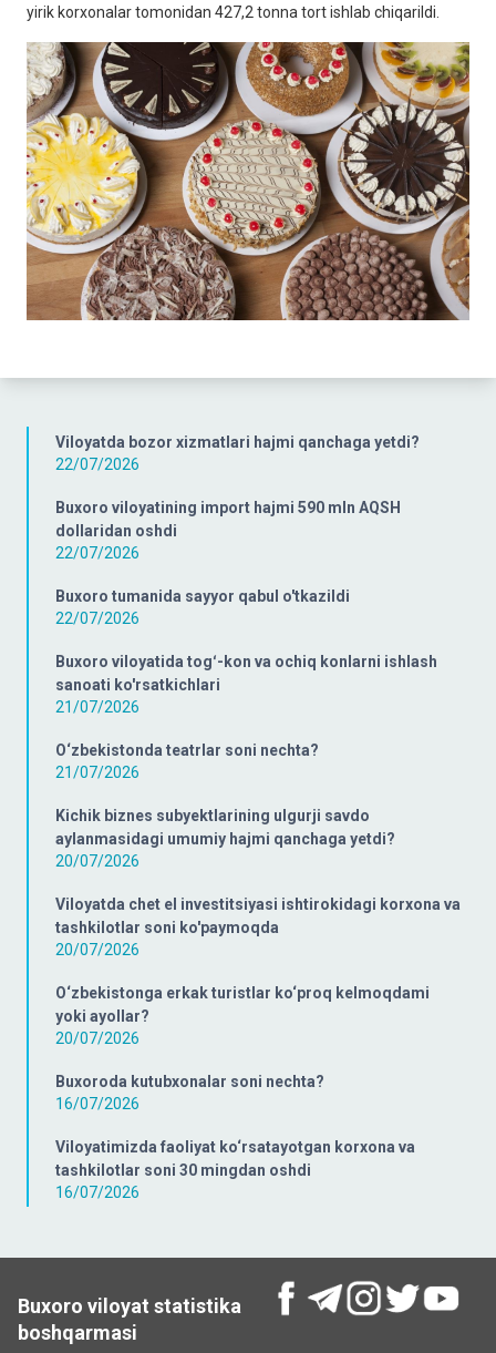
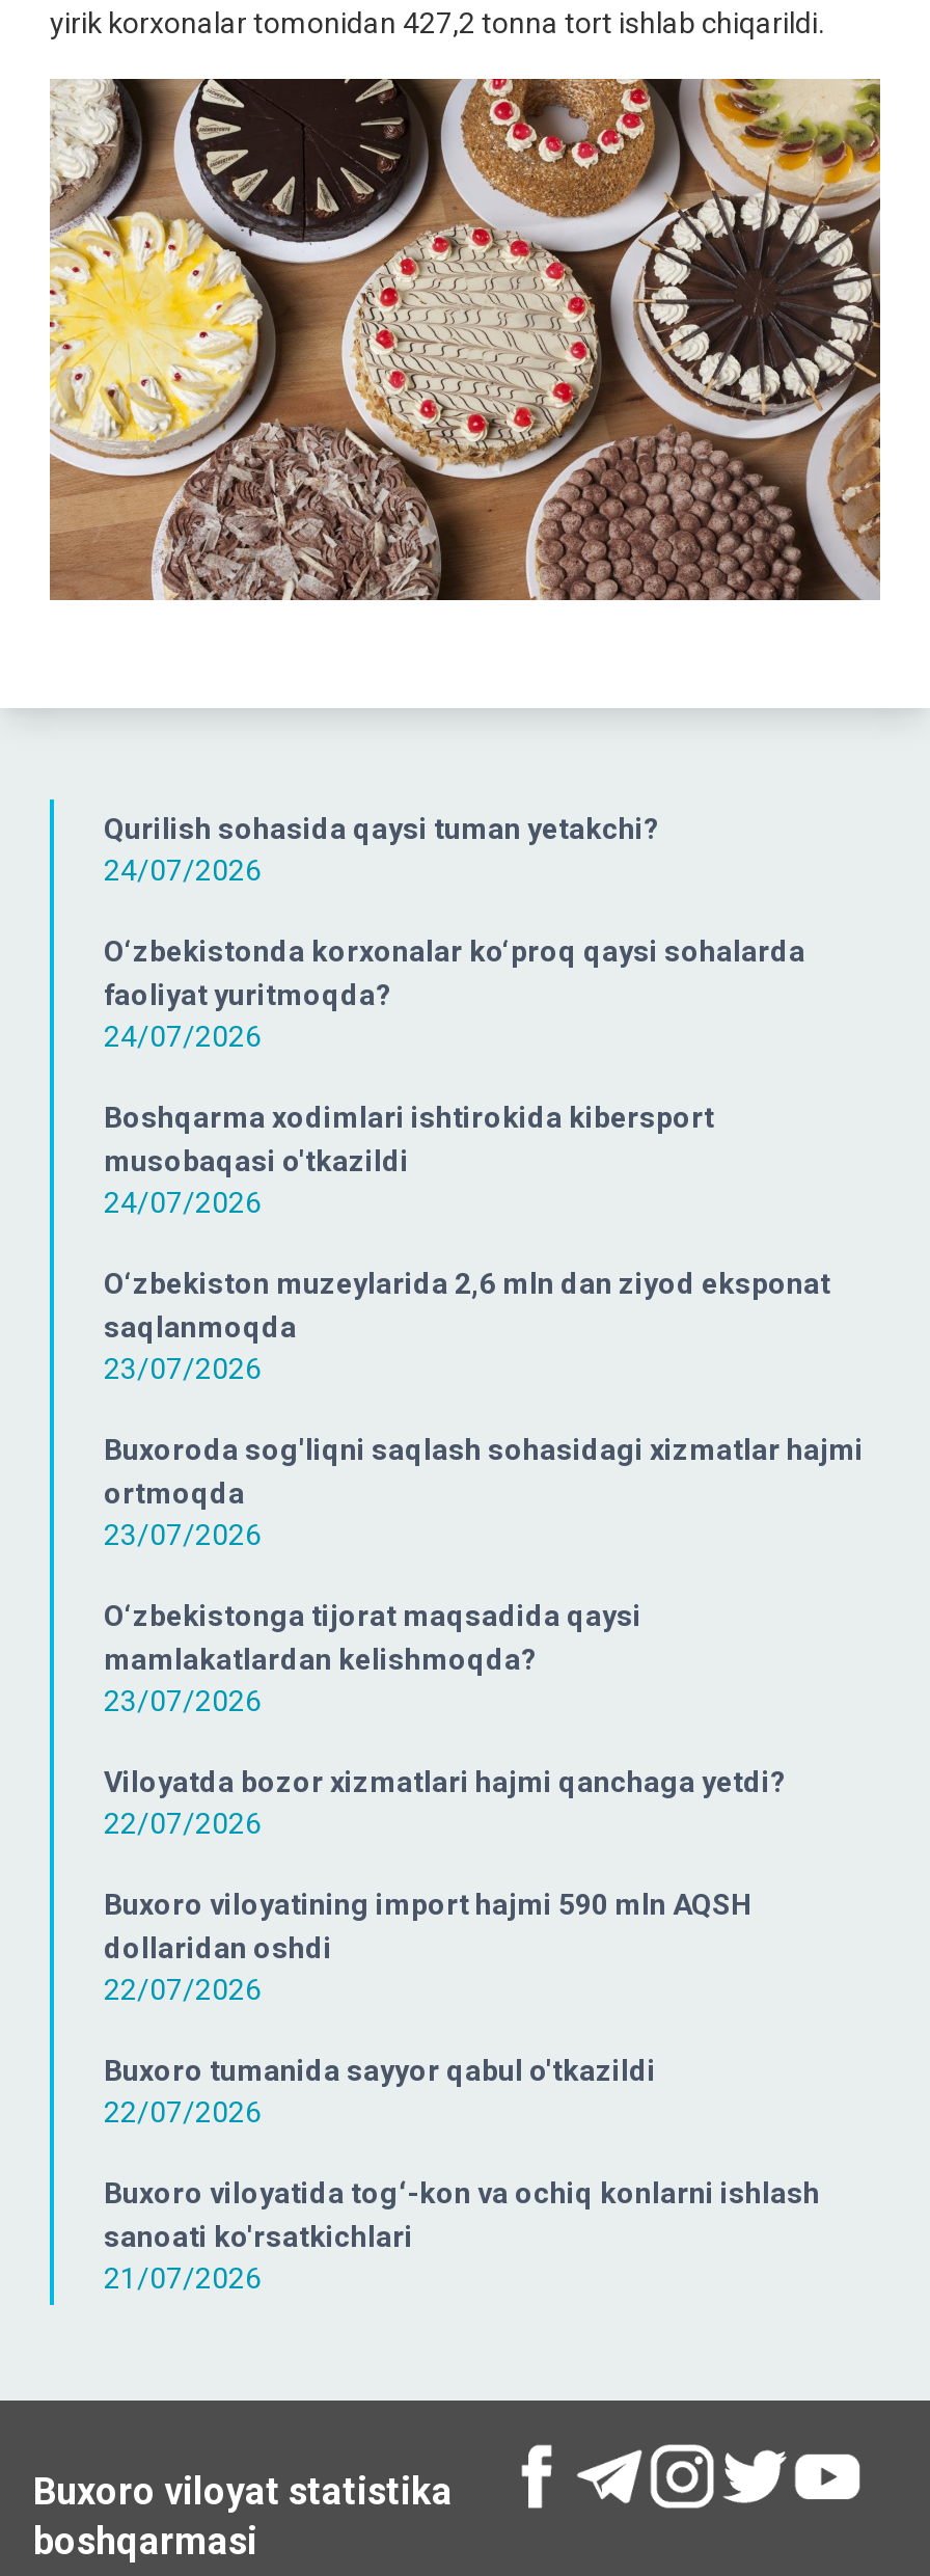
+ Qurilish sohasida qaysi tuman yetakchi?
+ 24/07/2026
+ O‘zbekistonda korxonalar ko‘proq qaysi sohalarda
+ faoliyat yuritmoqda?
+ 24/07/2026
+ Boshqarma xodimlari ishtirokida kibersport
+ musobaqasi o'tkazildi
+ 24/07/2026
+ O‘zbekiston muzeylarida 2,6 mln dan ziyod eksponat
+ saqlanmoqda
+ 23/07/2026
+ Buxoroda sog'liqni saqlash sohasidagi xizmatlar hajmi
+ ortmoqda
+ 23/07/2026
+ O‘zbekistonga tijorat maqsadida qaysi
+ mamlakatlardan kelishmoqda?
+ 23/07/2026

moved down: Viloyatda bozor xizmatlari hajmi qanchaga yetdi? | 22/07/2026 | Buxoro viloyatining import hajmi 590 mln AQSH | ... | sanoati ko'rsatkichlari | 21/07/2026

- O‘zbekistonda teatrlar soni nechta?
- 21/07/2026
- Kichik biznes subyektlarining ulgurji savdo
- aylanmasidagi umumiy hajmi qanchaga yetdi?
- 20/07/2026
- Viloyatda chet el investitsiyasi ishtirokidagi korxona va
- tashkilotlar soni ko'paymoqda
- 20/07/2026
- O‘zbekistonga erkak turistlar ko‘proq kelmoqdami
- yoki ayollar?
- 20/07/2026
- Buxoroda kutubxonalar soni nechta?
- 16/07/2026
- Viloyatimizda faoliyat ko‘rsatayotgan korxona va
- tashkilotlar soni 30 mingdan oshdi
- 16/07/2026
